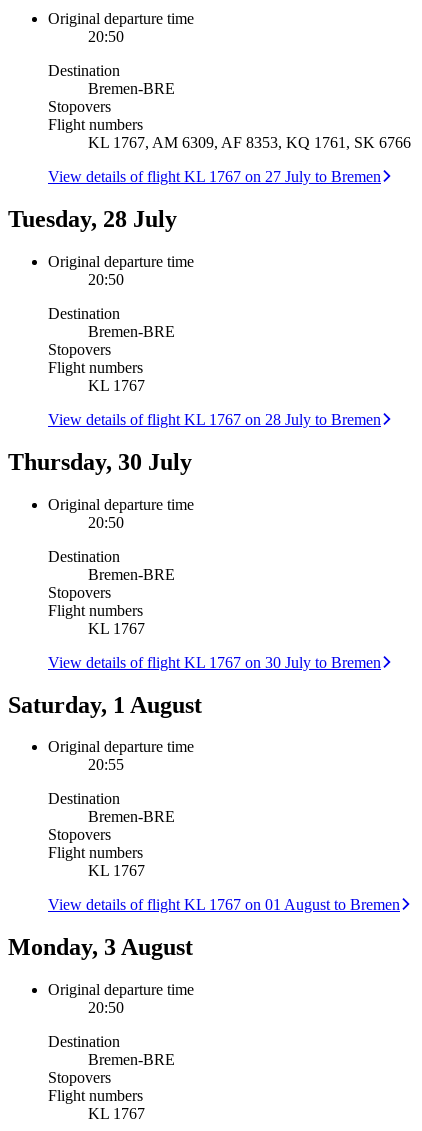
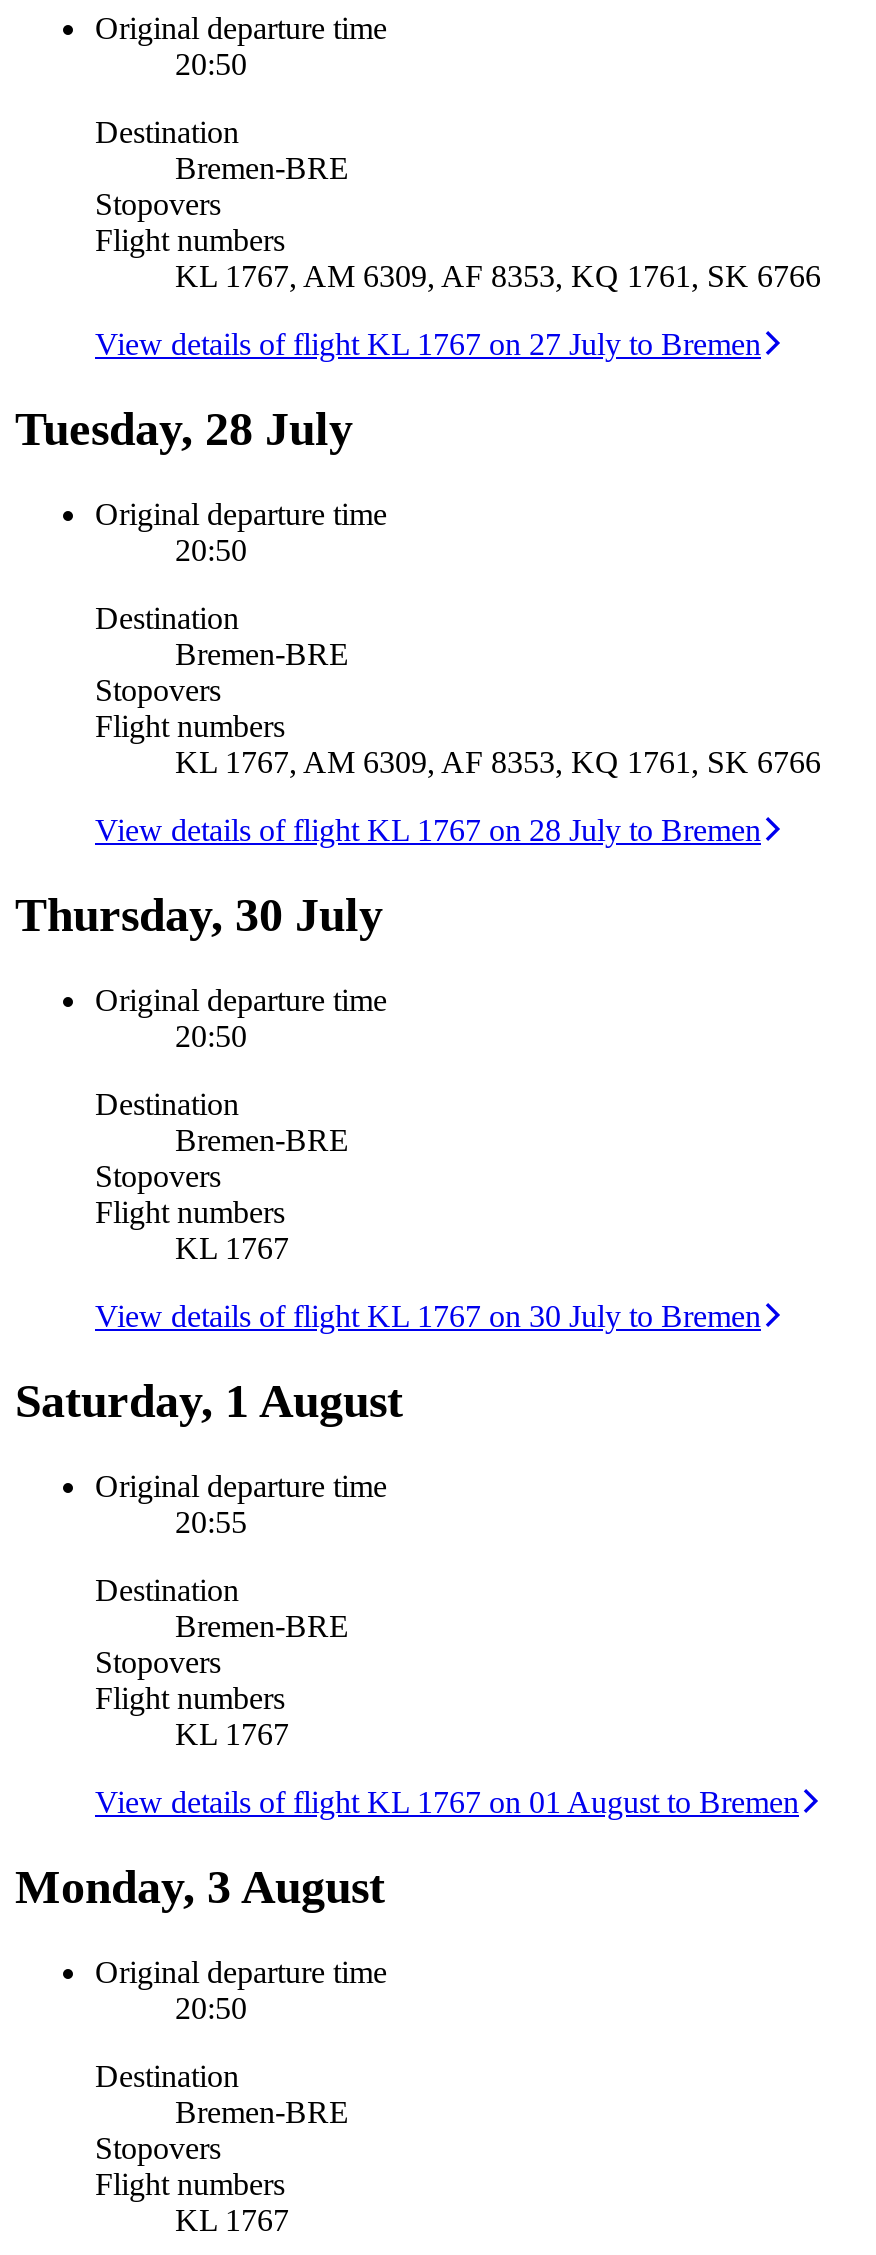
- KL 1767
+ KL 1767, AM 6309, AF 8353, KQ 1761, SK 6766
